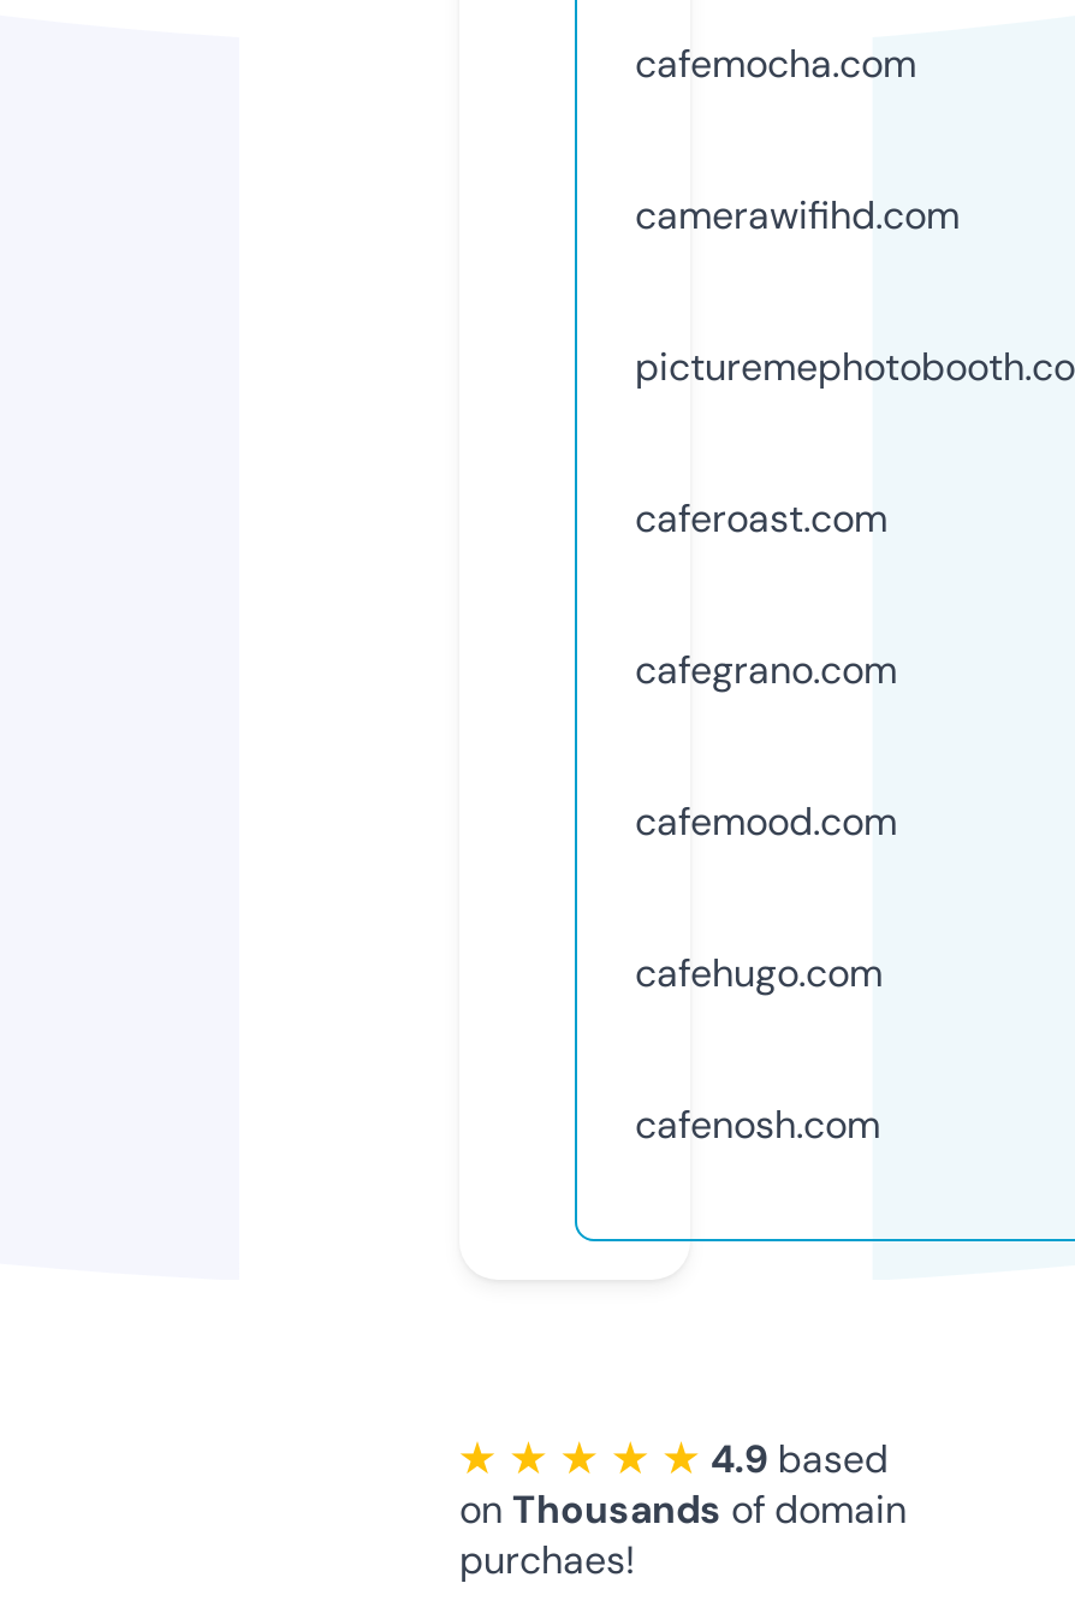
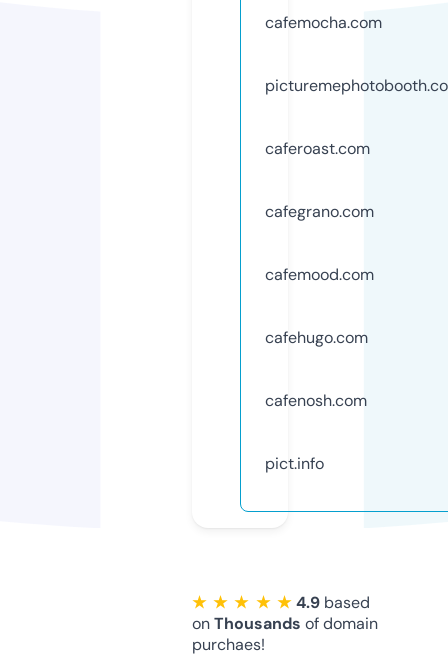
- camerawifihd.com

moved up: caferoast.com | cafegrano.com | cafemood.com | cafehugo.com | cafenosh.com

+ pict.info
